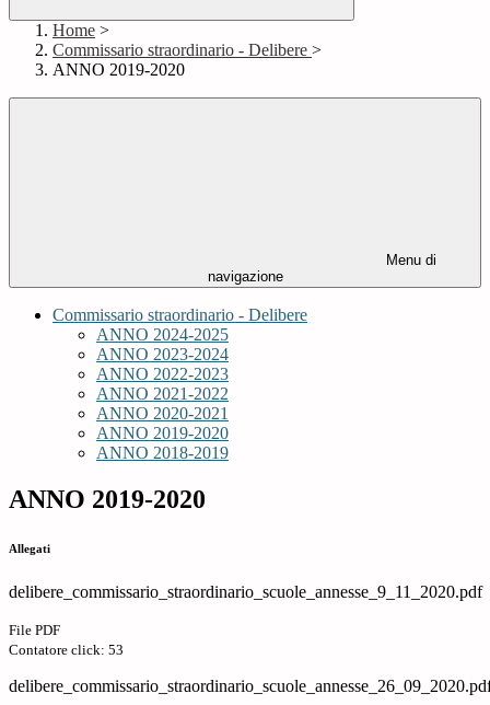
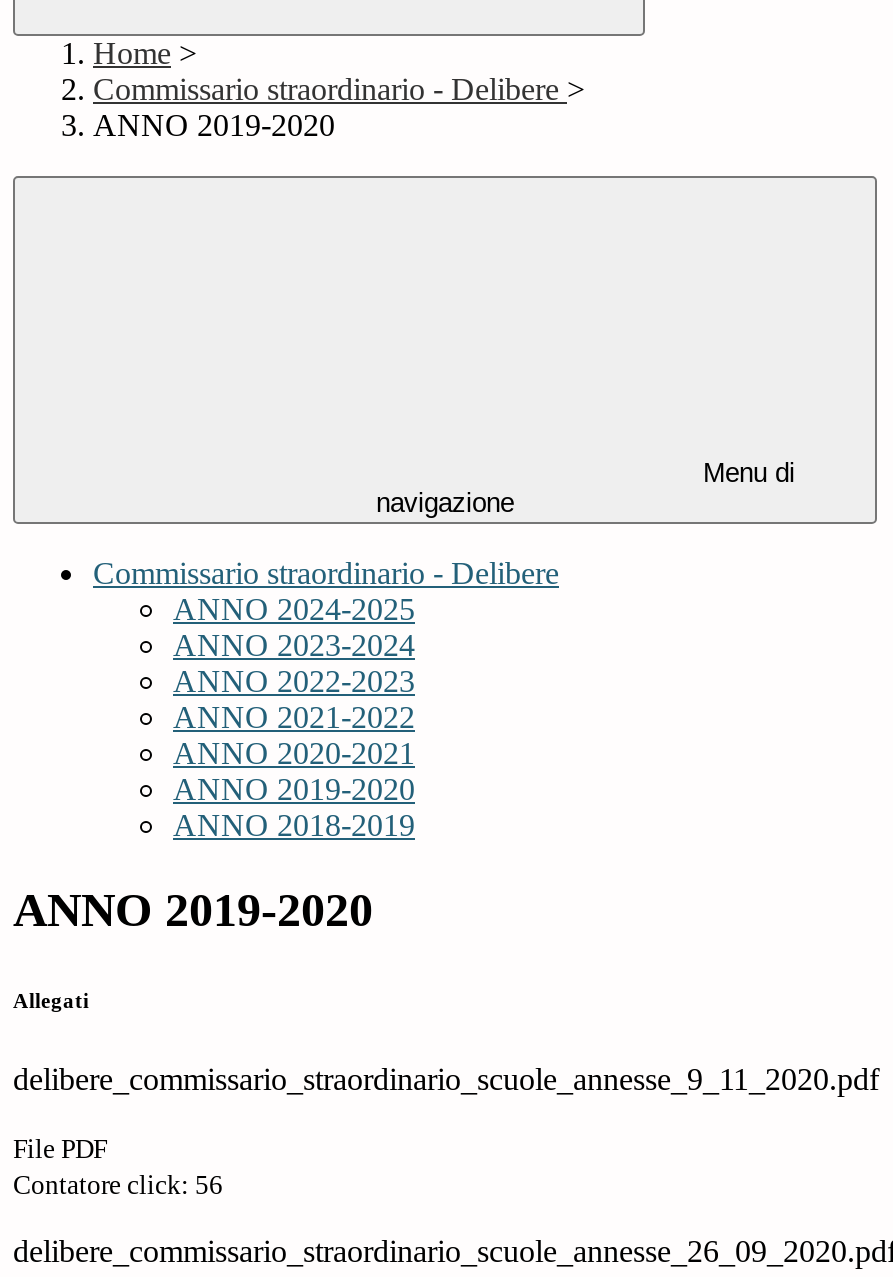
- Contatore click: 53
+ Contatore click: 56
